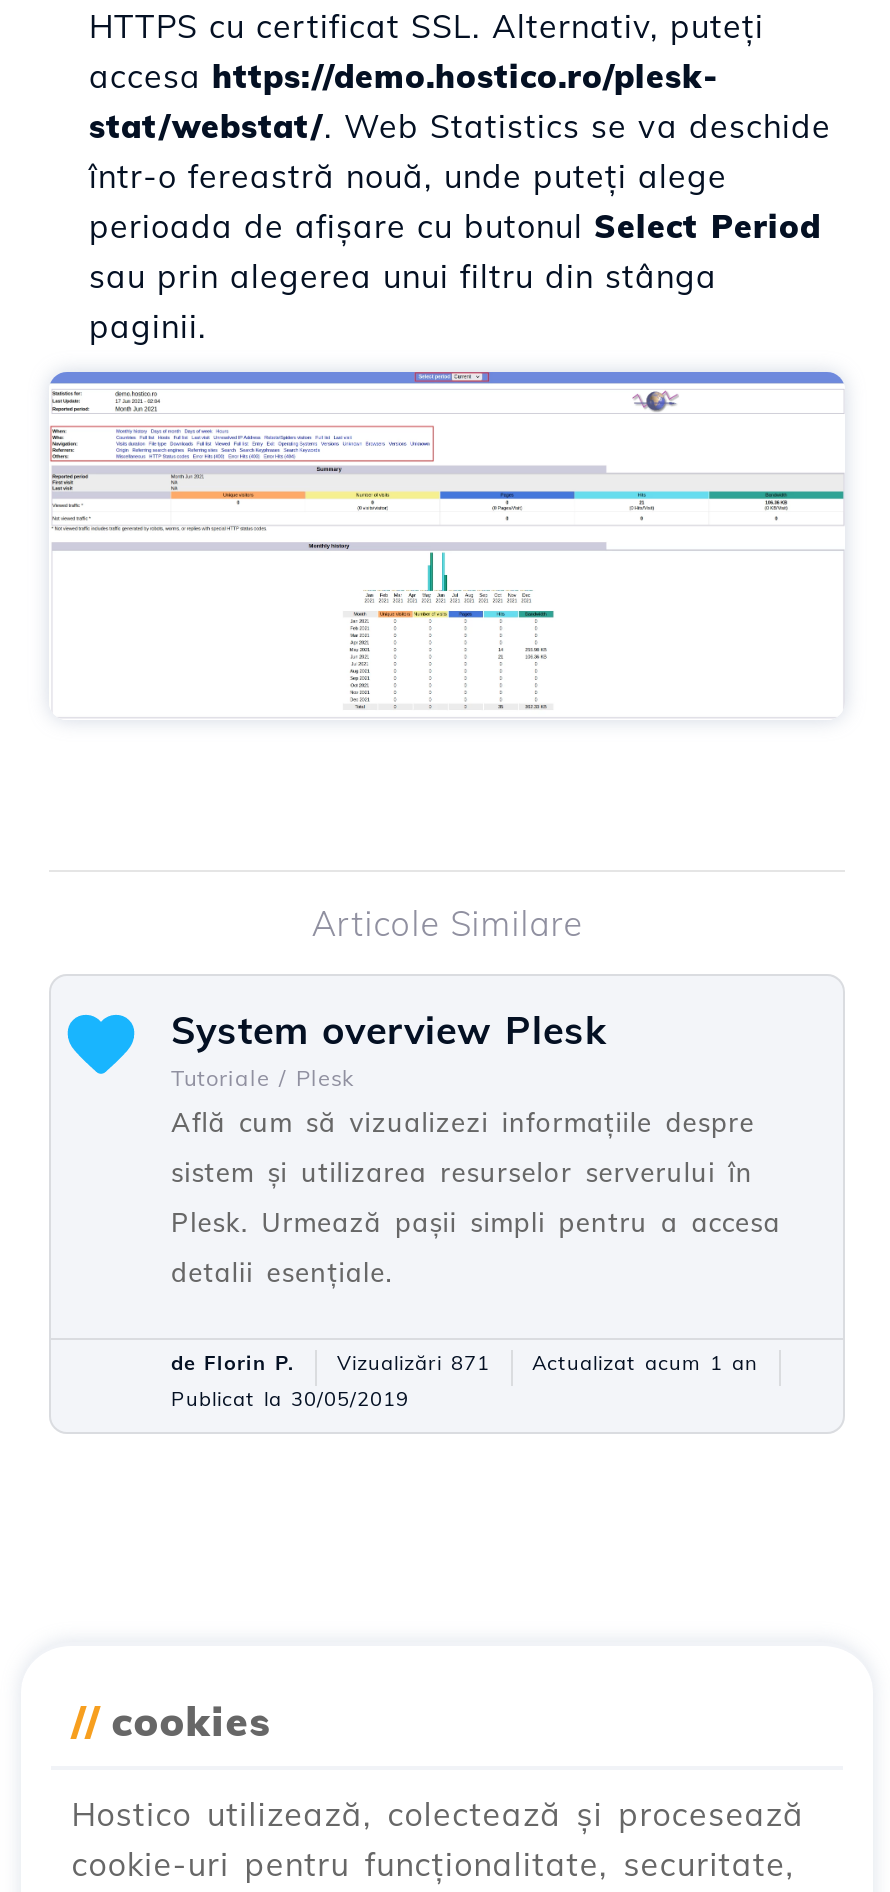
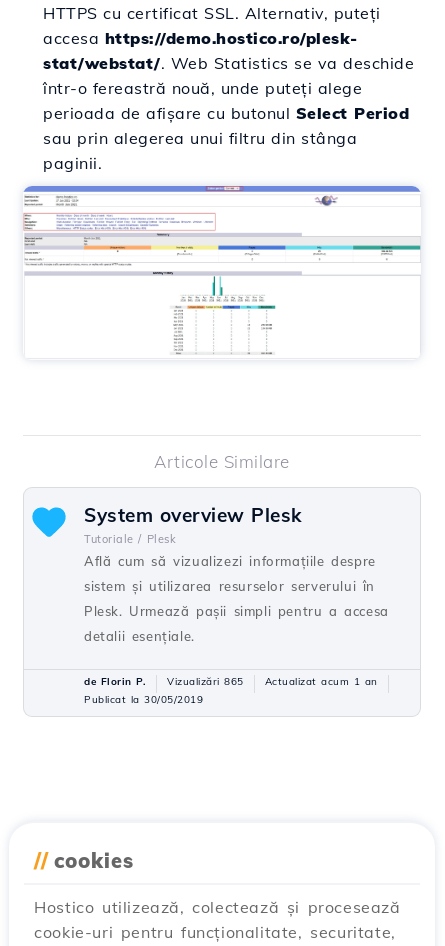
- de Florin P. Vizualizări 871 Actualizat acum 1 an
+ de Florin P. Vizualizări 865 Actualizat acum 1 an
